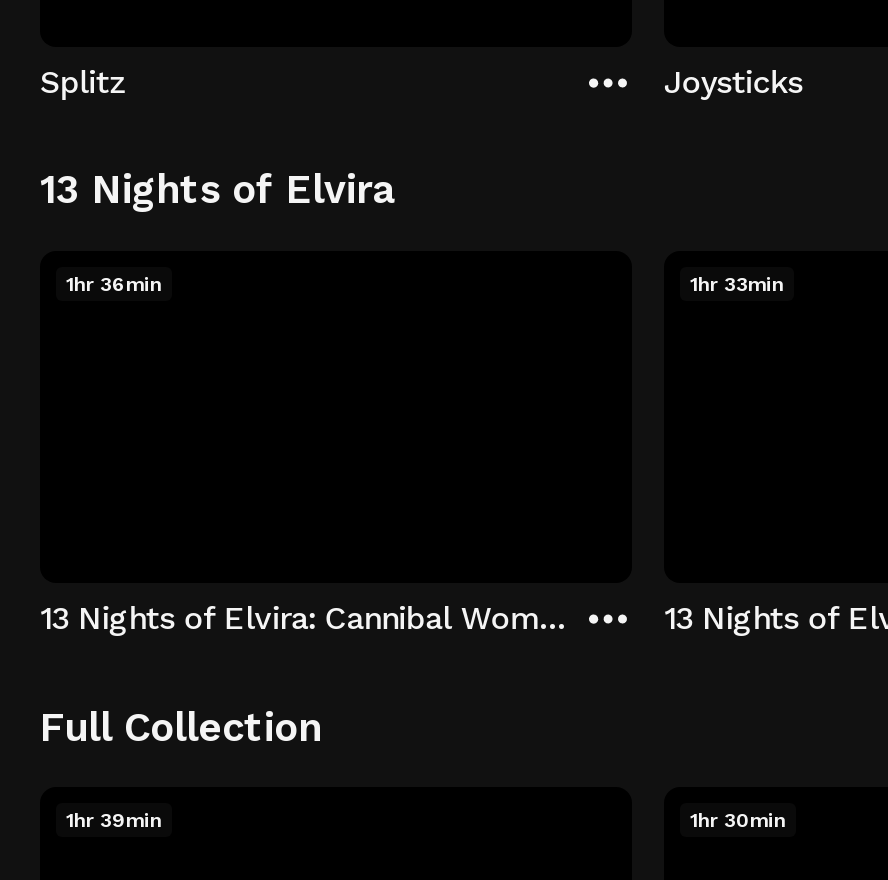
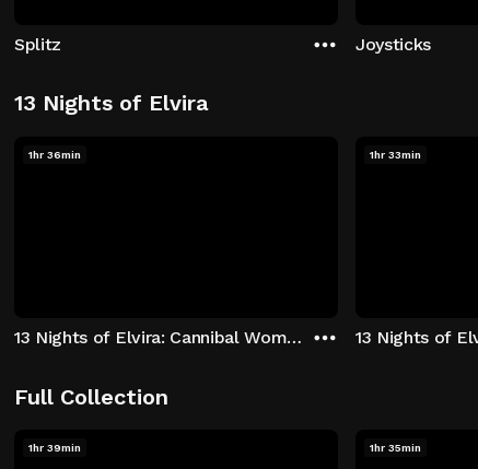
- 1hr 30min
+ 1hr 35min
